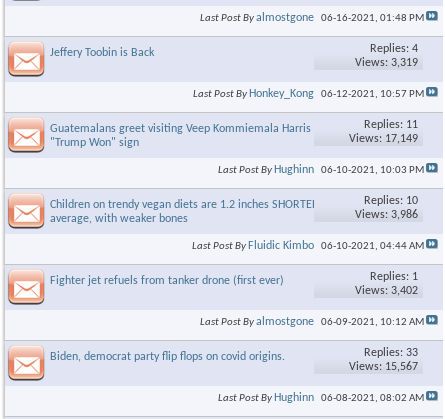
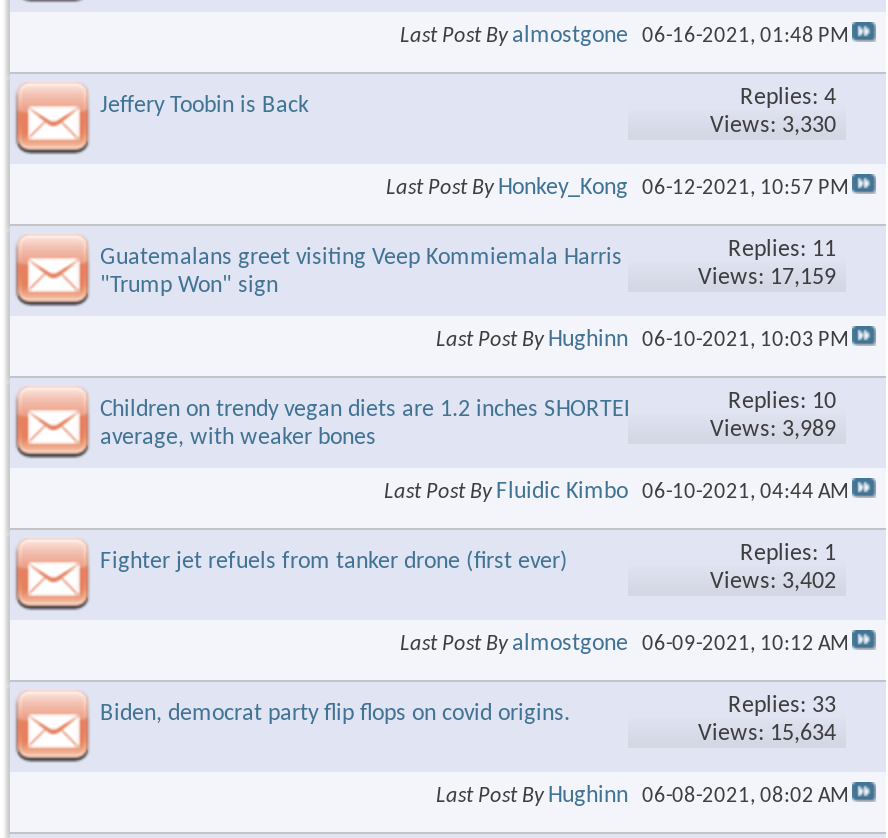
- Views: 3,319
+ Views: 3,330

- Views: 17,149
+ Views: 17,159

- Views: 3,986
+ Views: 3,989

- Views: 15,567
+ Views: 15,634
